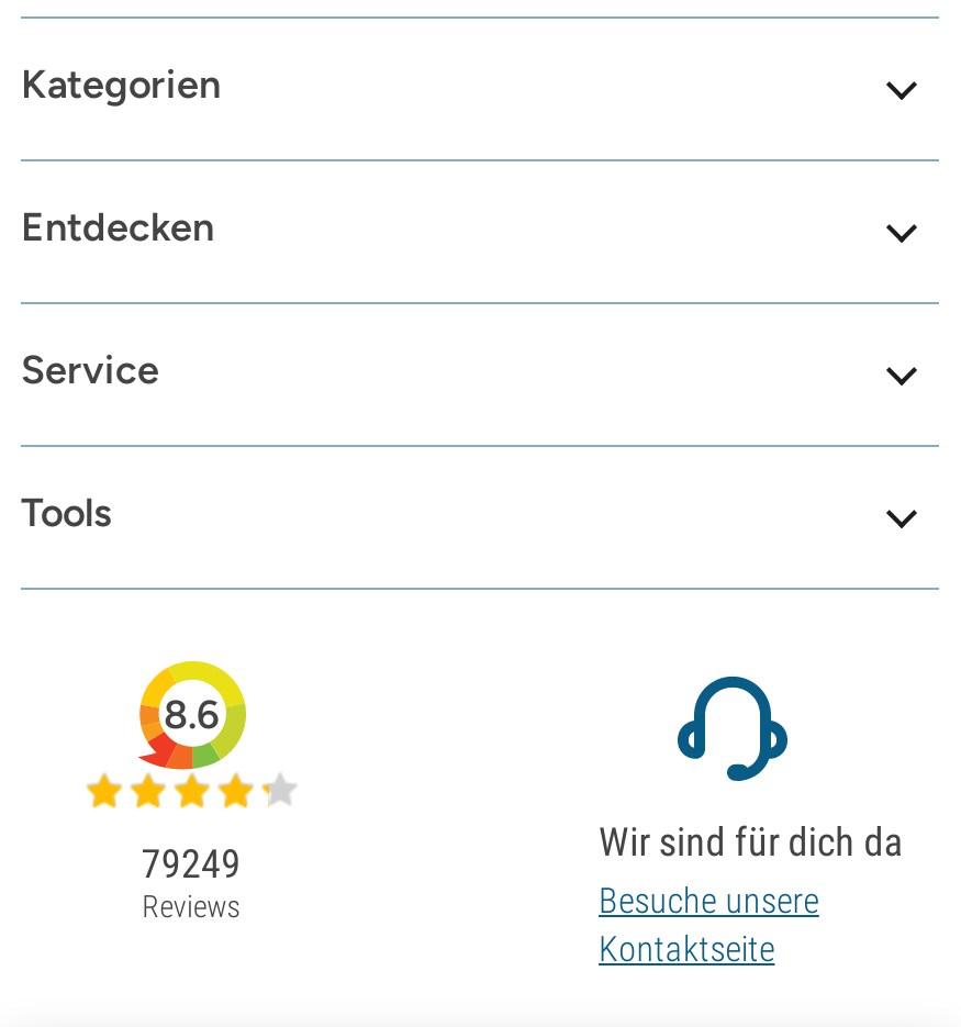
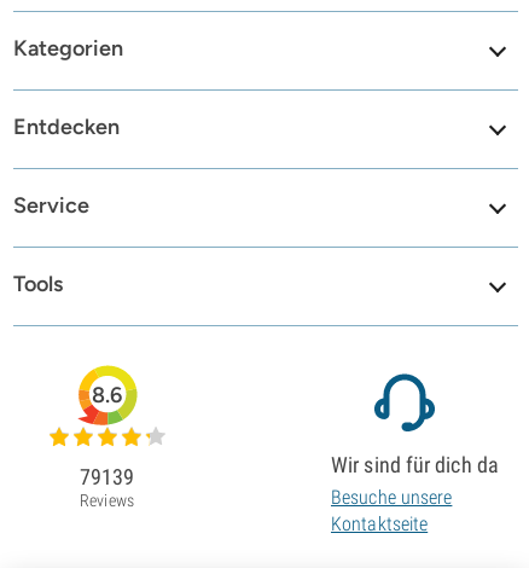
- 79249
+ 79139
